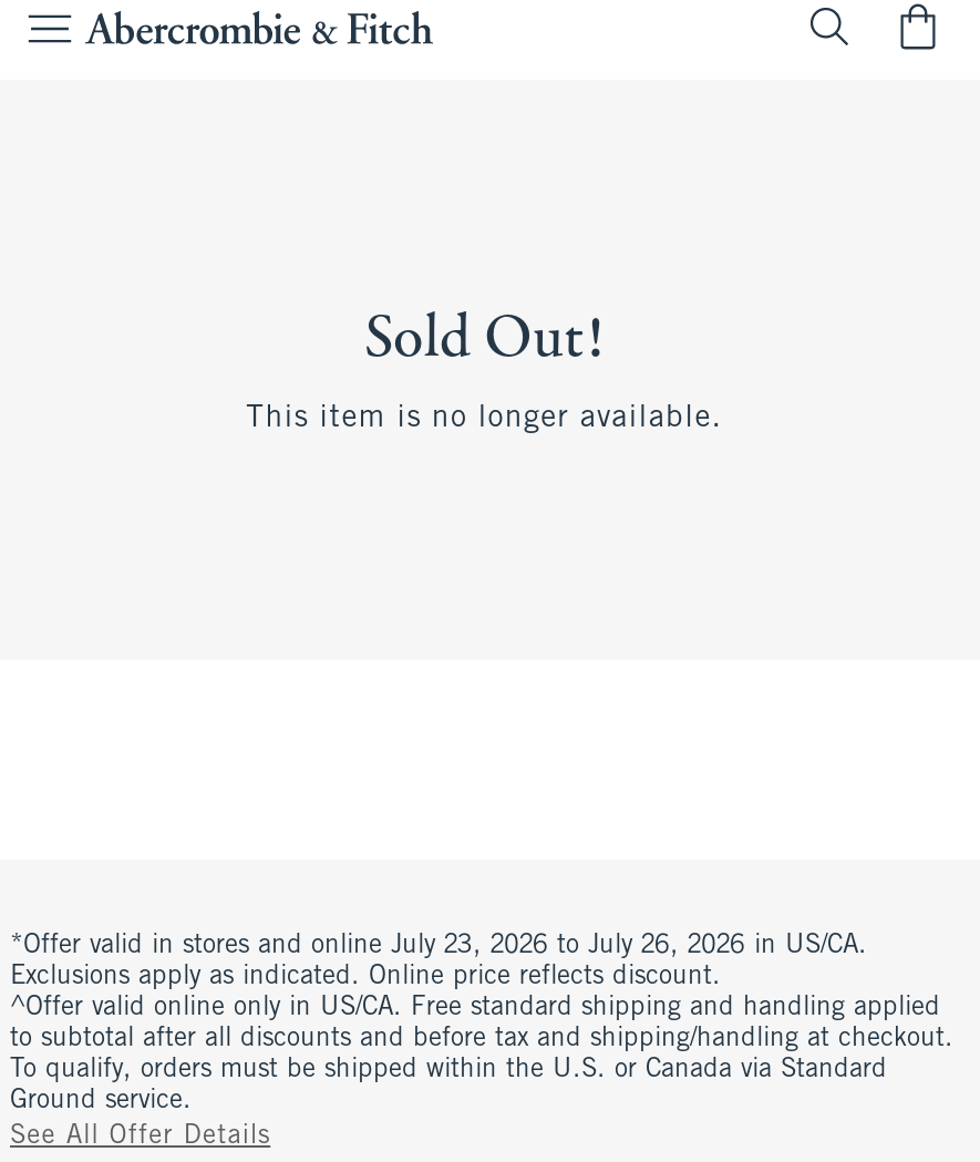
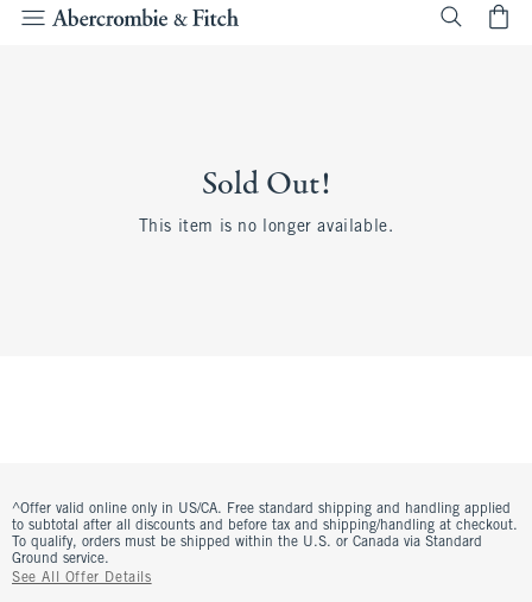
- *Offer valid in stores and online July 23, 2026 to July 26, 2026 in US/CA.
- Exclusions apply as indicated. Online price reflects discount.
